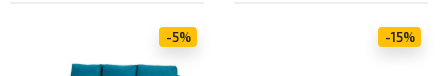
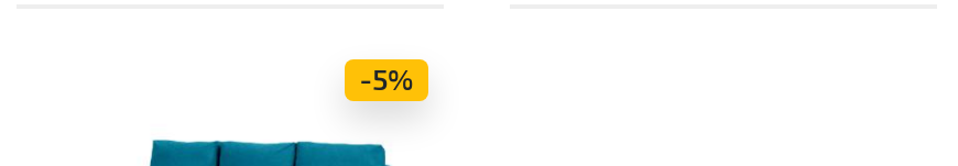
- -15%
